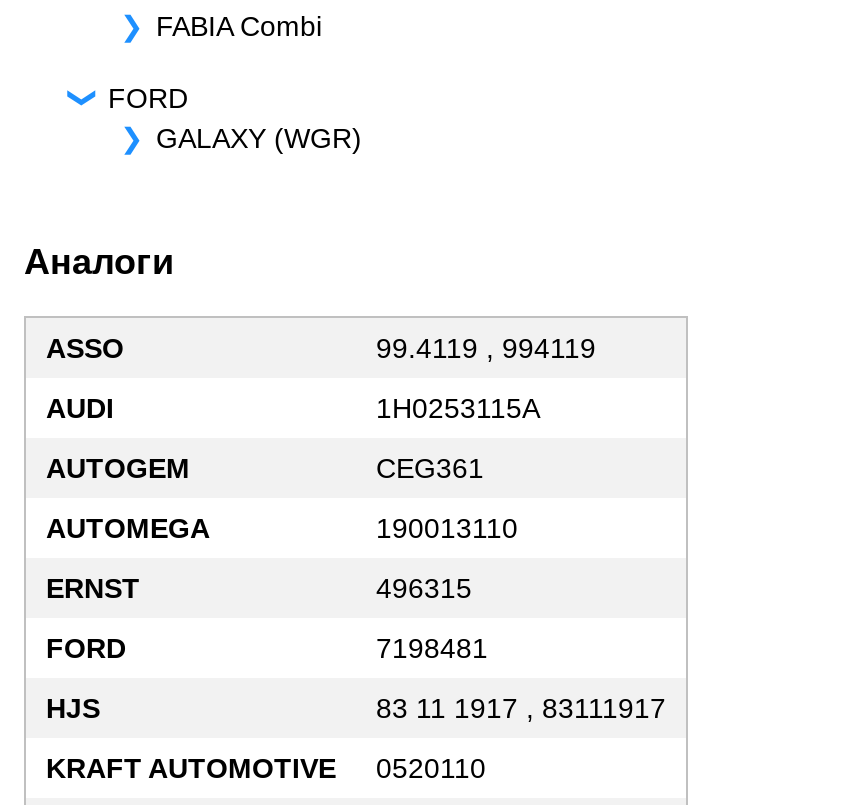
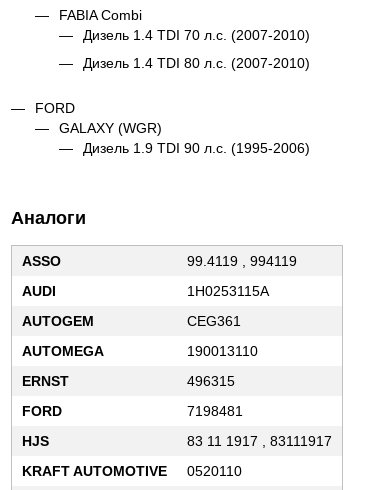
+ Дизель 1.4 TDI 70 л.с. (2007-2010)
+ Дизель 1.4 TDI 80 л.с. (2007-2010)

+ Дизель 1.9 TDI 90 л.с. (1995-2006)
